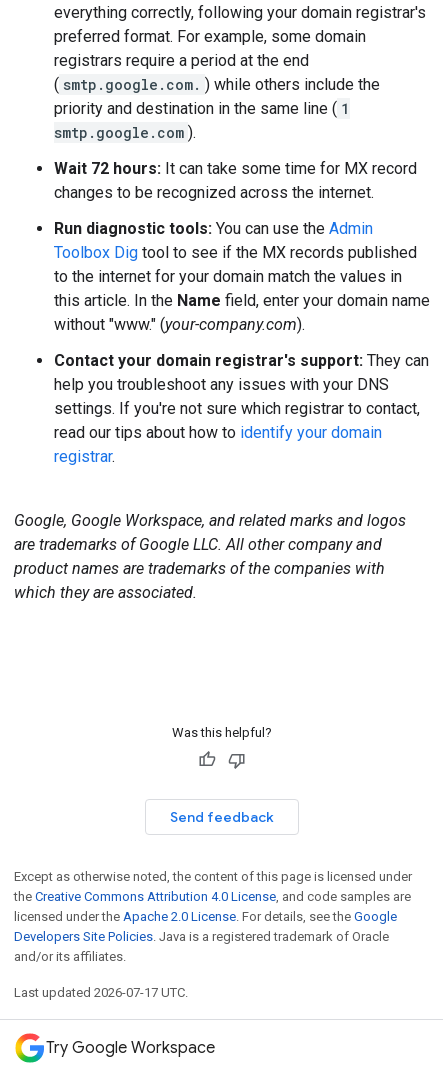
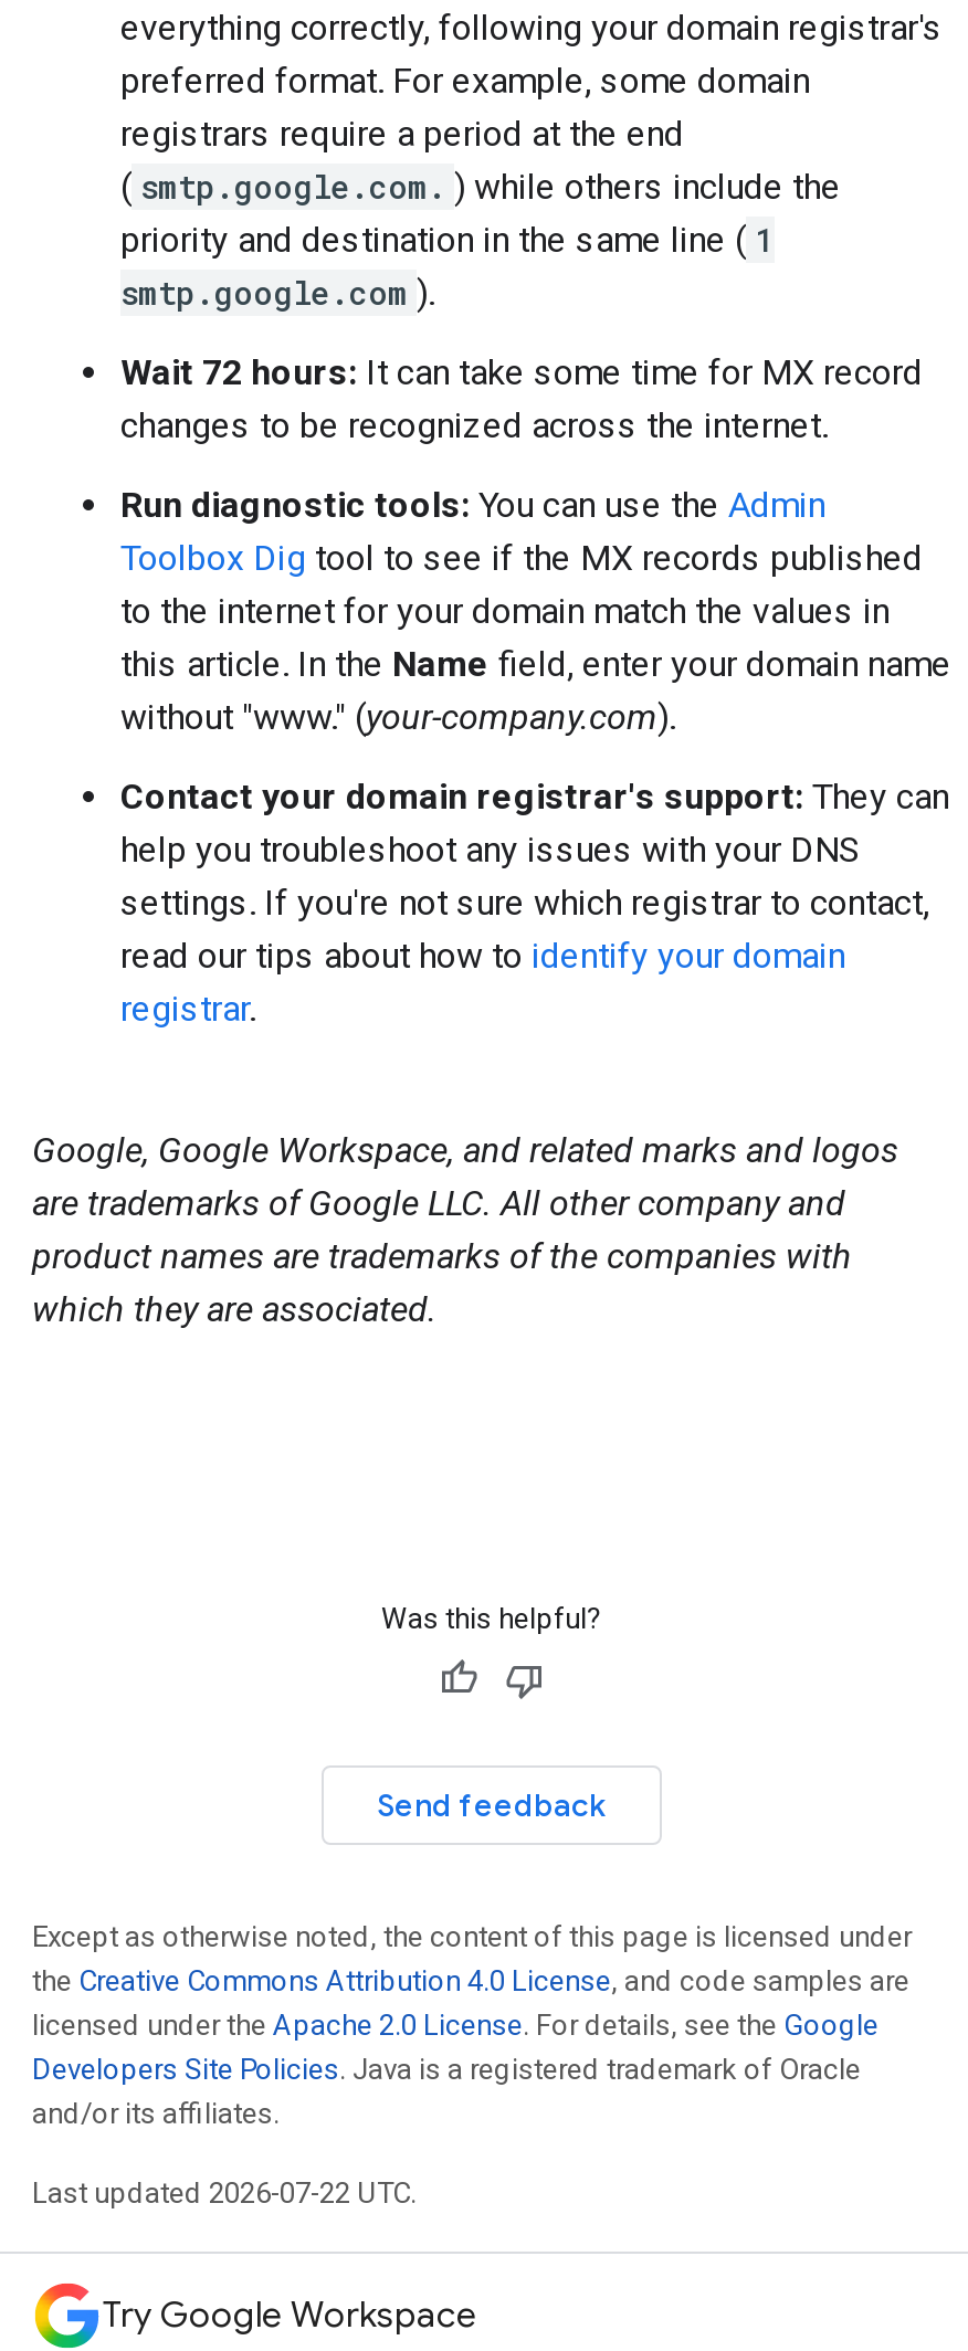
- Last updated 2026-07-17 UTC.
+ Last updated 2026-07-22 UTC.
